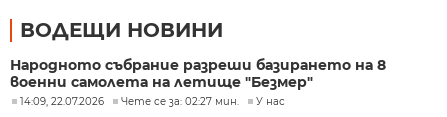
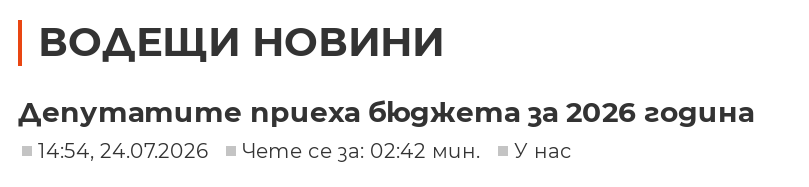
- Народното събрание разреши базирането на 8
- военни самолета на летище "Безмер"
- 14:09, 22.07.2026
- Чете се за: 02:27 мин.
+ Депутатите приеха бюджета за 2026 година
+ 14:54, 24.07.2026
+ Чете се за: 02:42 мин.
